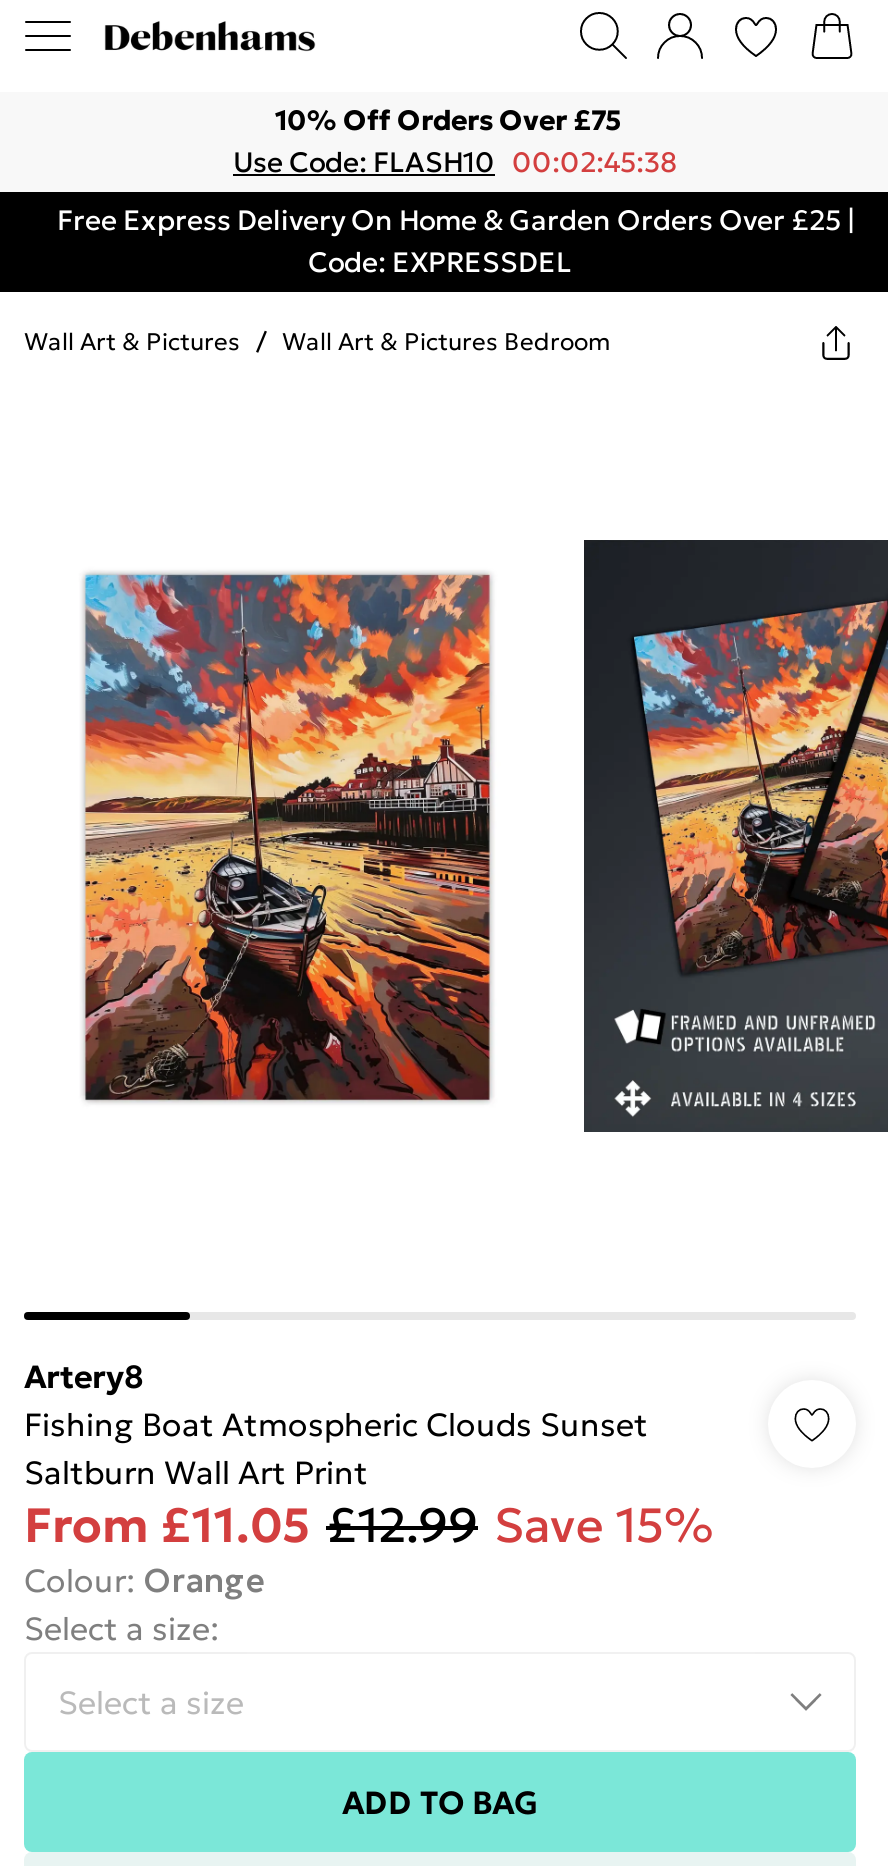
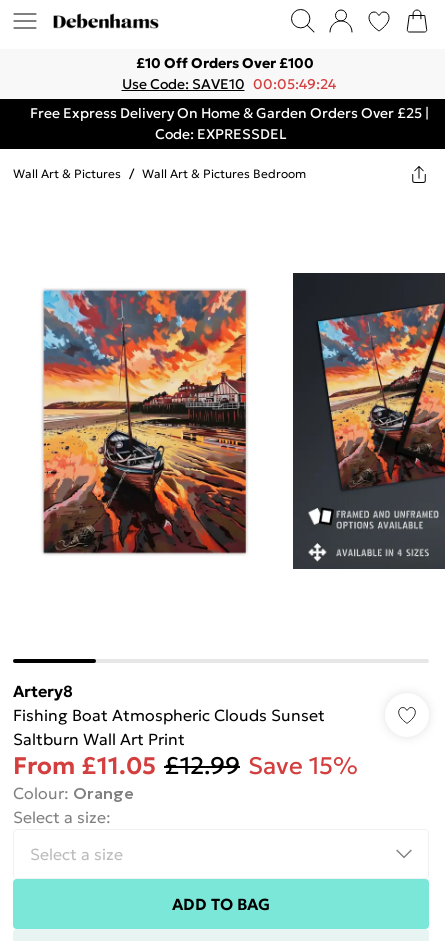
- 10% Off Orders Over £75
+ £10 Off Orders Over £100

- Use Code: FLASH10 00:02:45:38
+ Use Code: SAVE10 00:05:49:24
